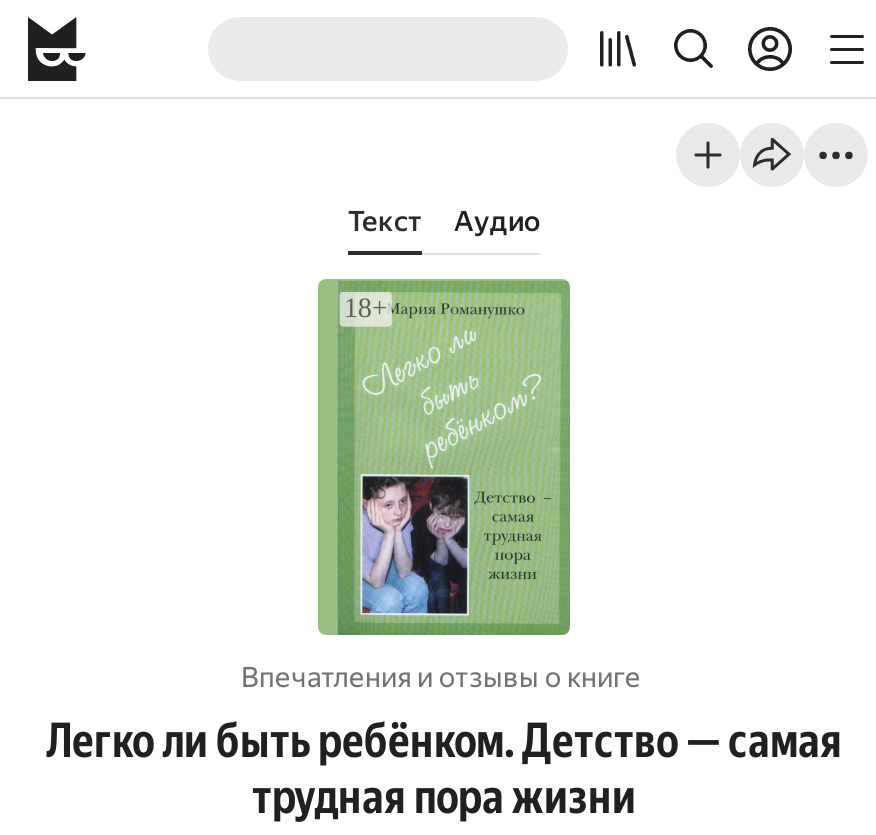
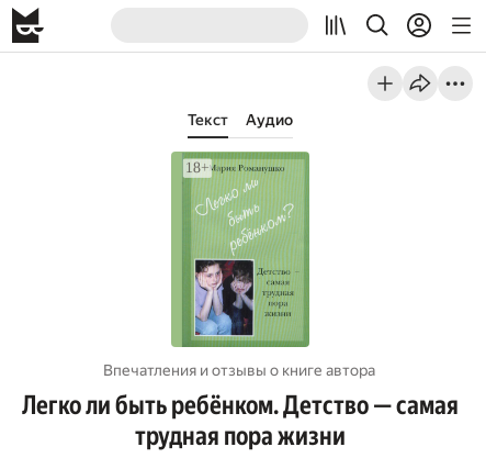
- Впечатления и отзывы о книге
+ Впечатления и отзывы о книге автора
